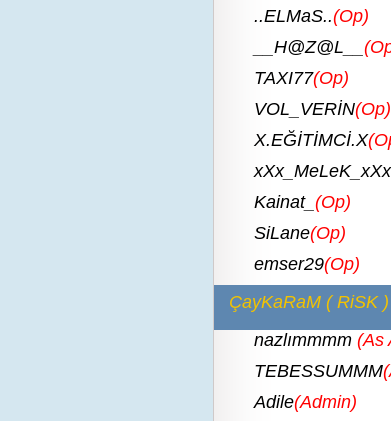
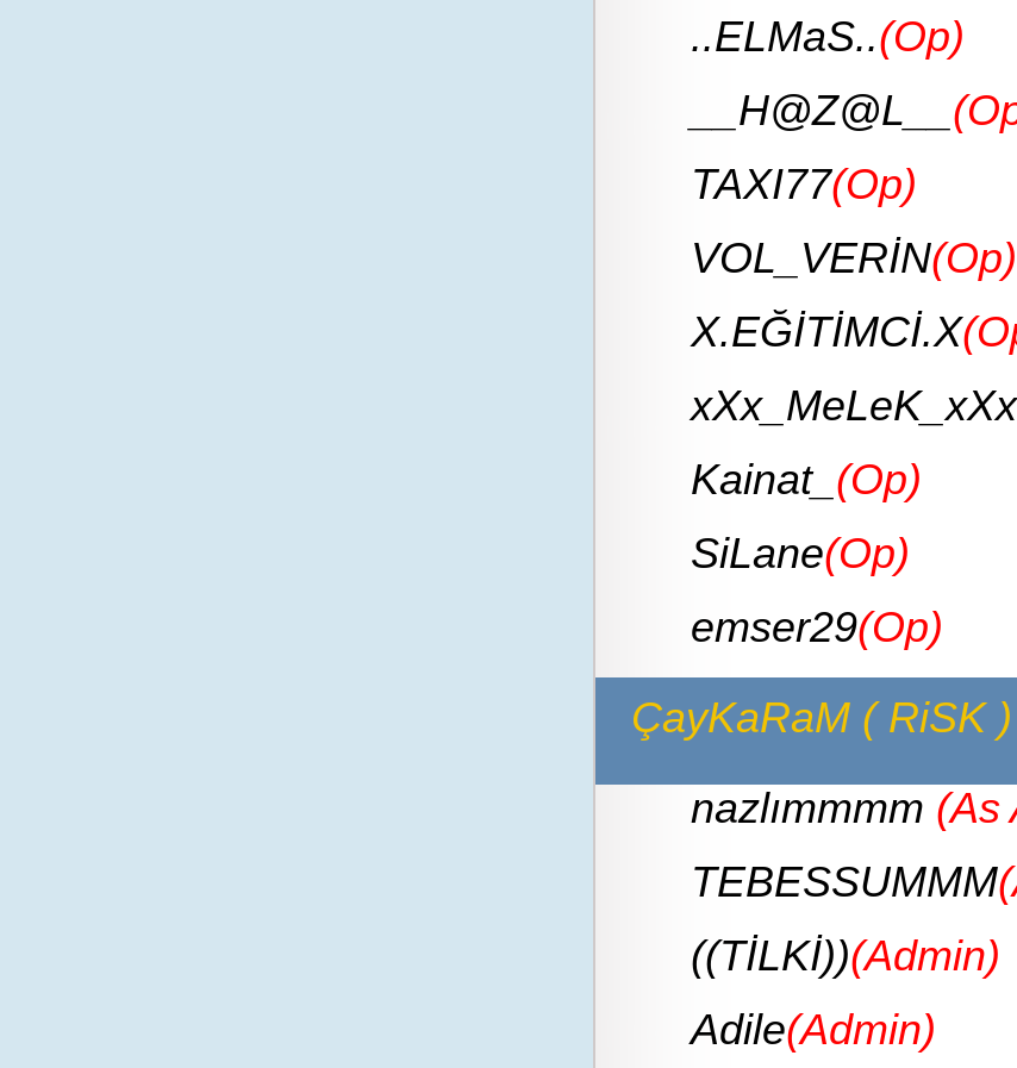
+ ((TİLKİ))(Admin)
